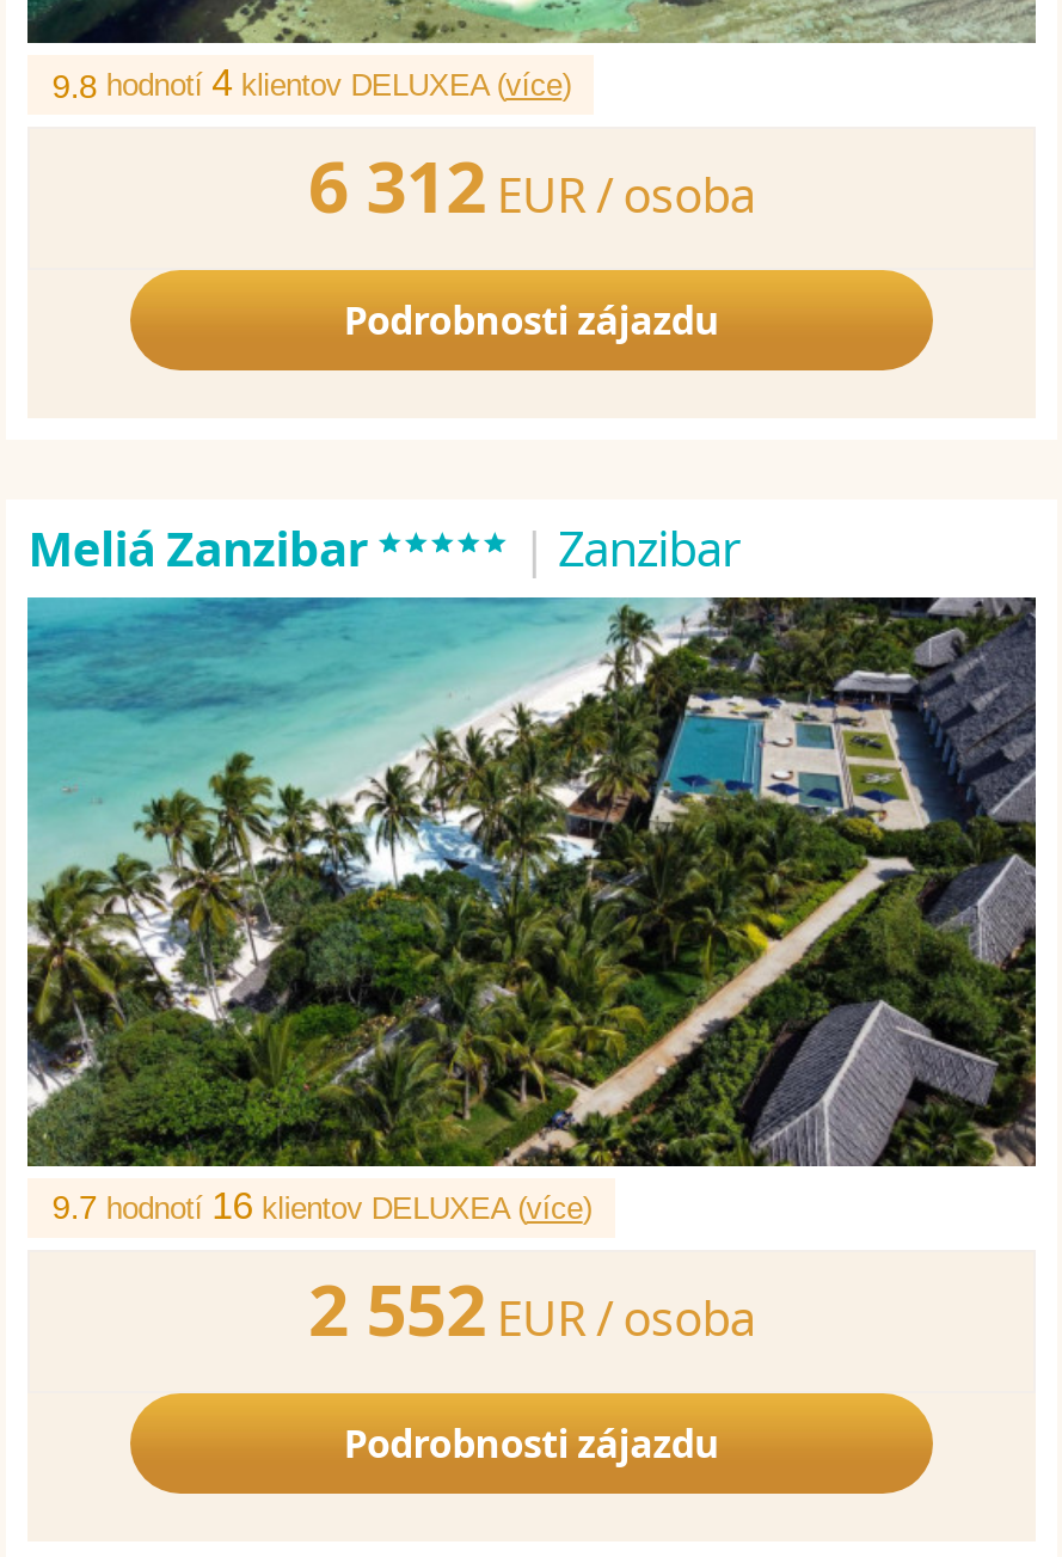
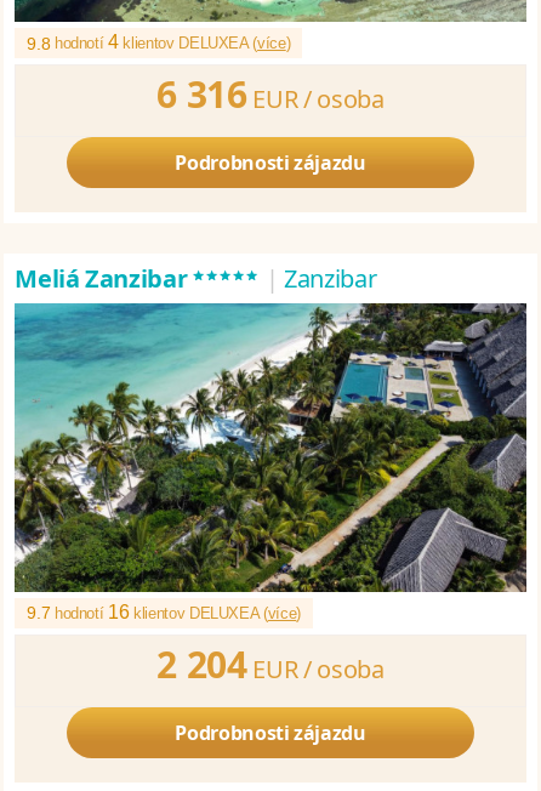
- 6 312 EUR /osoba
+ 6 316 EUR /osoba

- 2 552 EUR /osoba
+ 2 204 EUR /osoba
